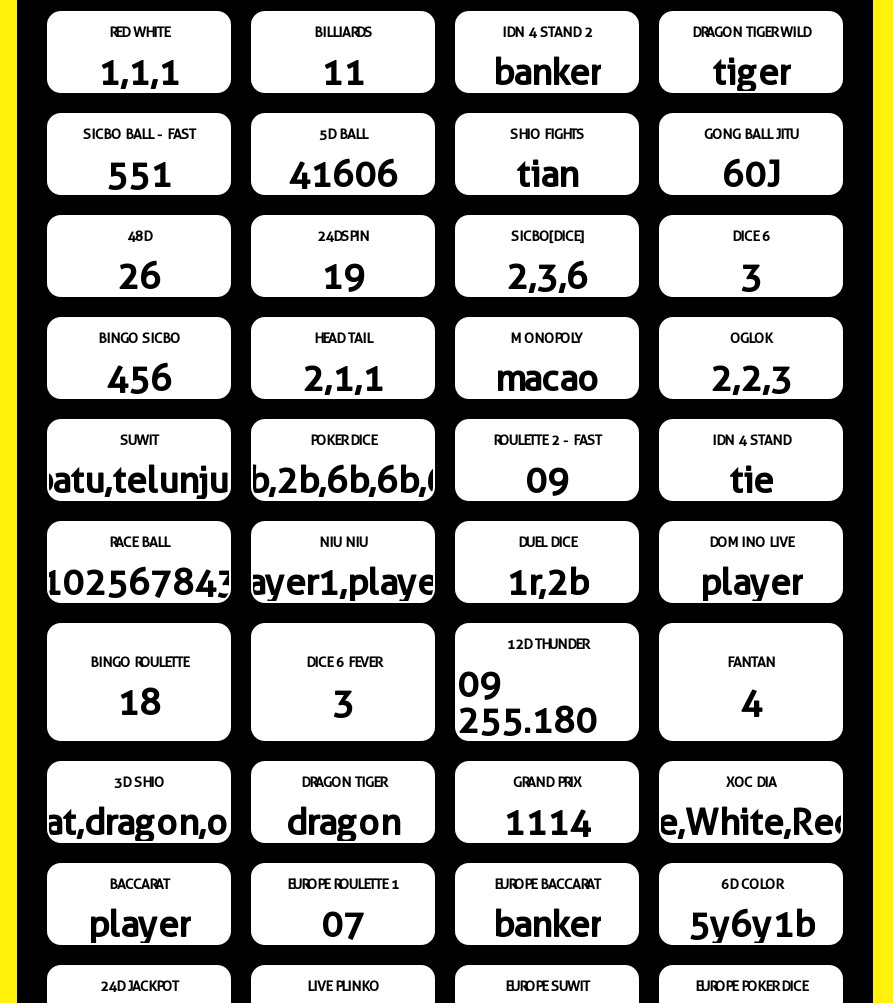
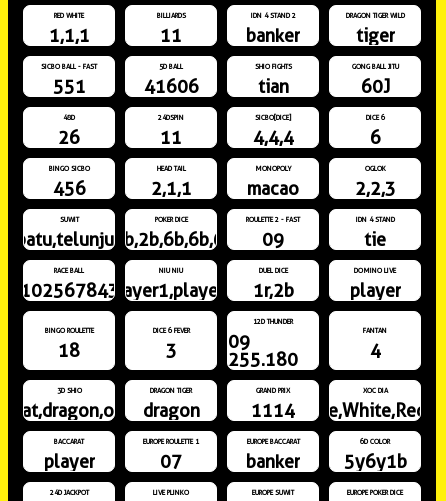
- 19
+ 11

- 2,3,6
+ 4,4,4

- 3
+ 6
